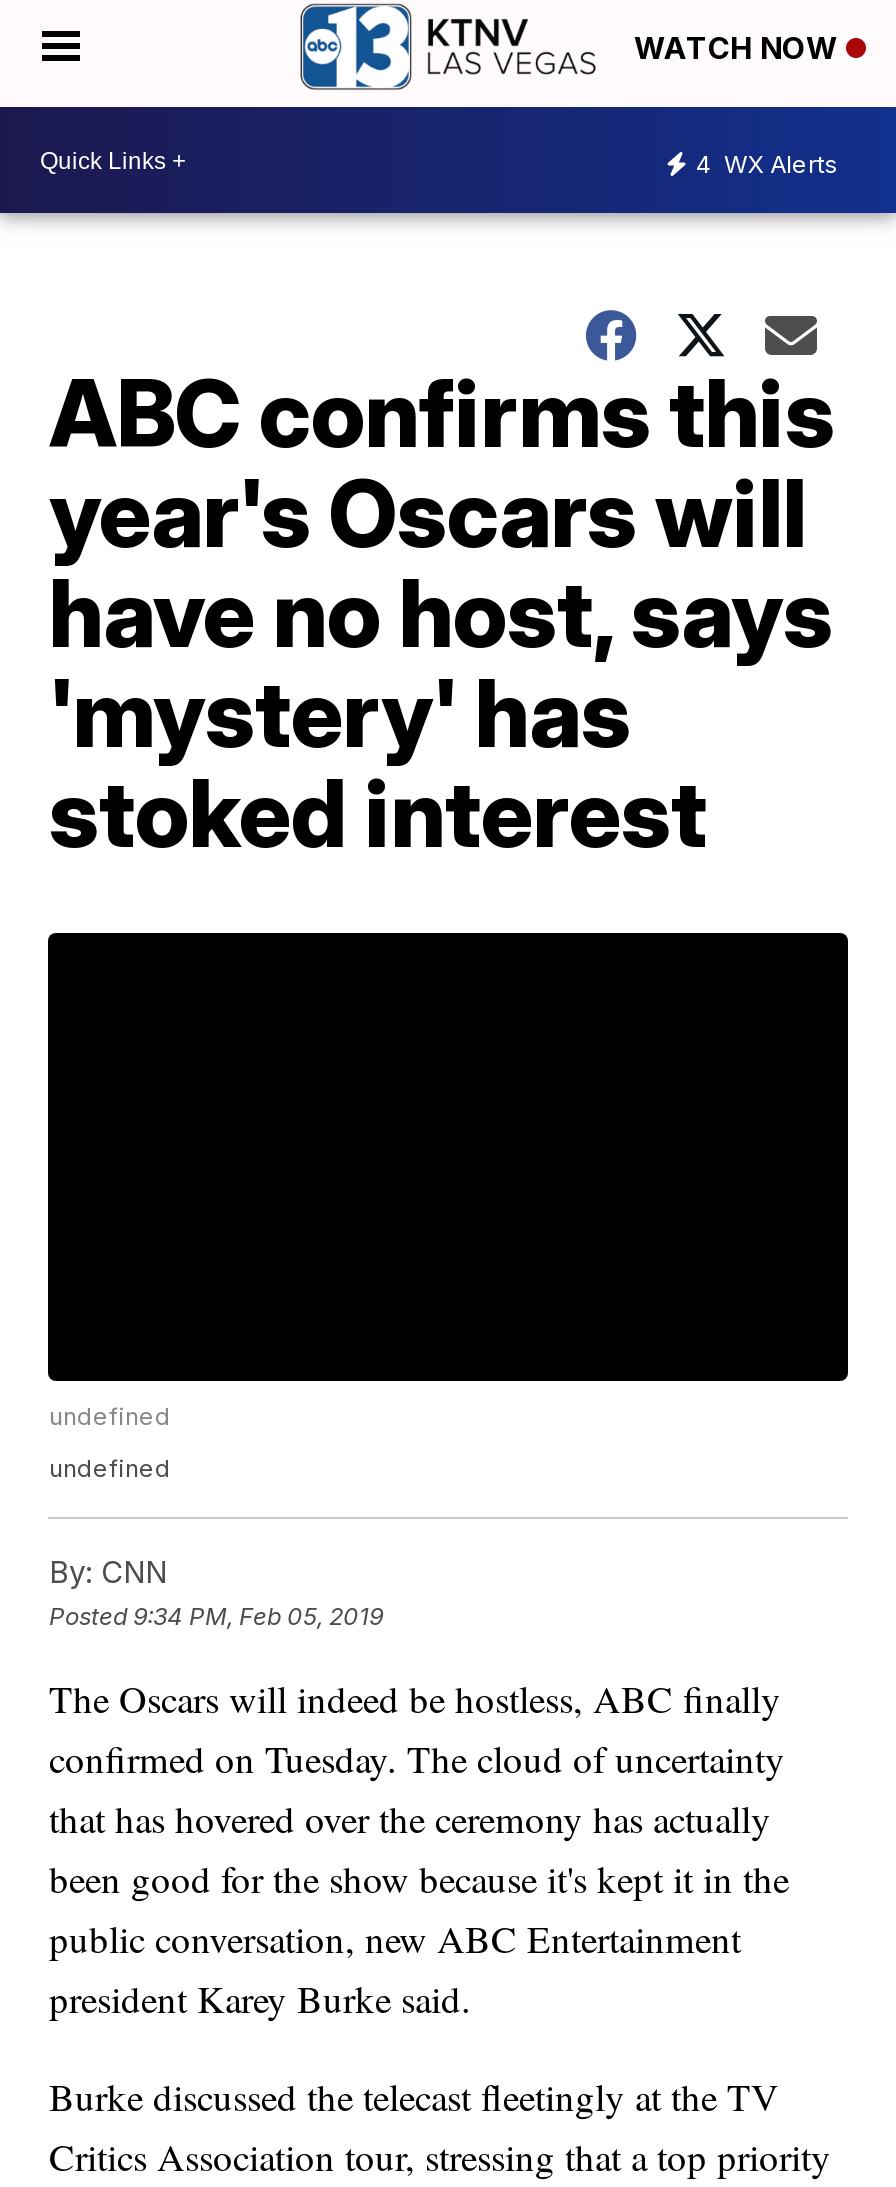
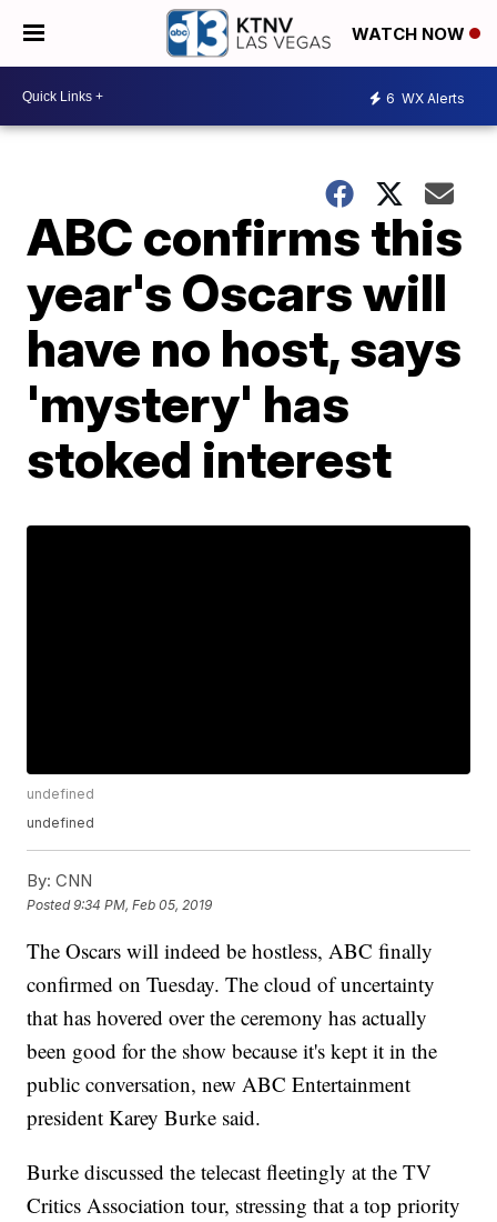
- 4 WX Alerts
+ 6 WX Alerts
